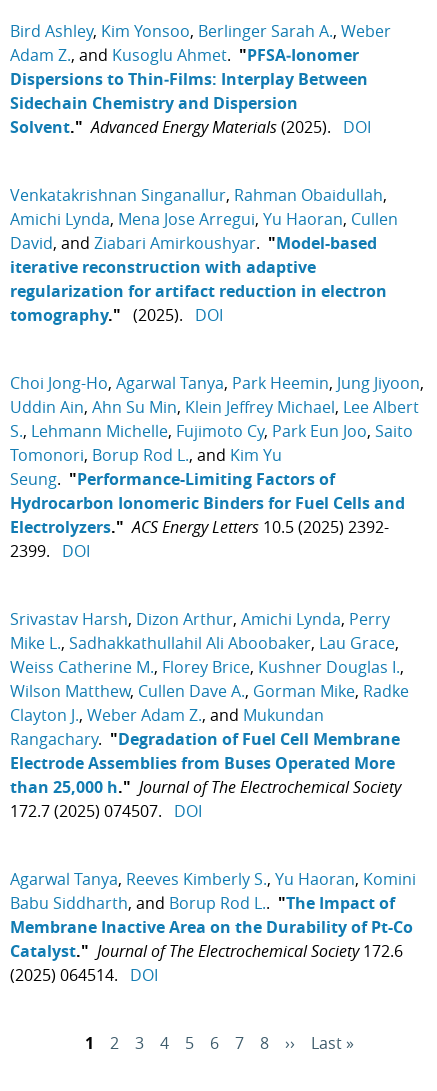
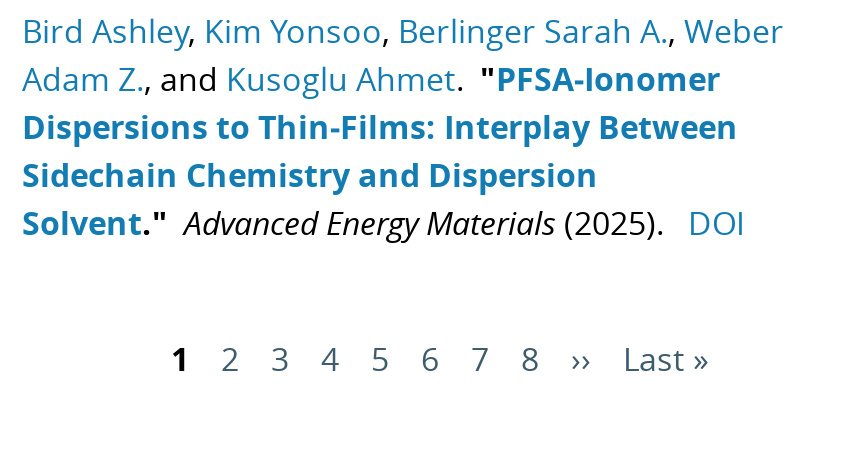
- Venkatakrishnan Singanallur, Rahman Obaidullah,
- Amichi Lynda, Mena Jose Arregui, Yu Haoran, Cullen
- David, and Ziabari Amirkoushyar. "Model-based
- iterative reconstruction with adaptive
- regularization for artifact reduction in electron
- tomography." (2025). DOI
- Choi Jong-Ho, Agarwal Tanya, Park Heemin, Jung Jiyoon,
- Uddin Ain, Ahn Su Min, Klein Jeffrey Michael, Lee Albert
- S., Lehmann Michelle, Fujimoto Cy, Park Eun Joo, Saito
- Tomonori, Borup Rod L., and Kim Yu
- Seung. "Performance-Limiting Factors of
- Hydrocarbon Ionomeric Binders for Fuel Cells and
- Electrolyzers." ACS Energy Letters 10.5 (2025) 2392-
- 2399. DOI
- Srivastav Harsh, Dizon Arthur, Amichi Lynda, Perry
- Mike L., Sadhakkathullahil Ali Aboobaker, Lau Grace,
- Weiss Catherine M., Florey Brice, Kushner Douglas I.,
- Wilson Matthew, Cullen Dave A., Gorman Mike, Radke
- Clayton J., Weber Adam Z., and Mukundan
- Rangachary. "Degradation of Fuel Cell Membrane
- Electrode Assemblies from Buses Operated More
- than 25,000 h." Journal of The Electrochemical Society
- 172.7 (2025) 074507. DOI
- Agarwal Tanya, Reeves Kimberly S., Yu Haoran, Komini
- Babu Siddharth, and Borup Rod L.. "The Impact of
- Membrane Inactive Area on the Durability of Pt-Co
- Catalyst." Journal of The Electrochemical Society 172.6
- (2025) 064514. DOI
